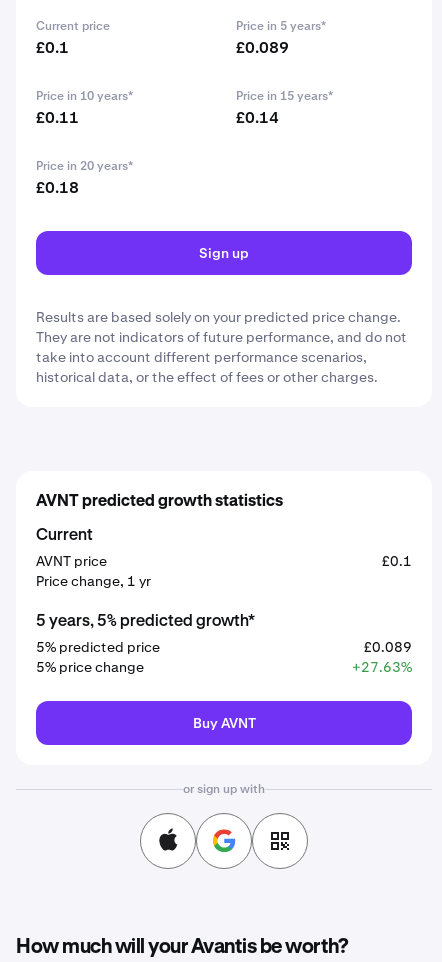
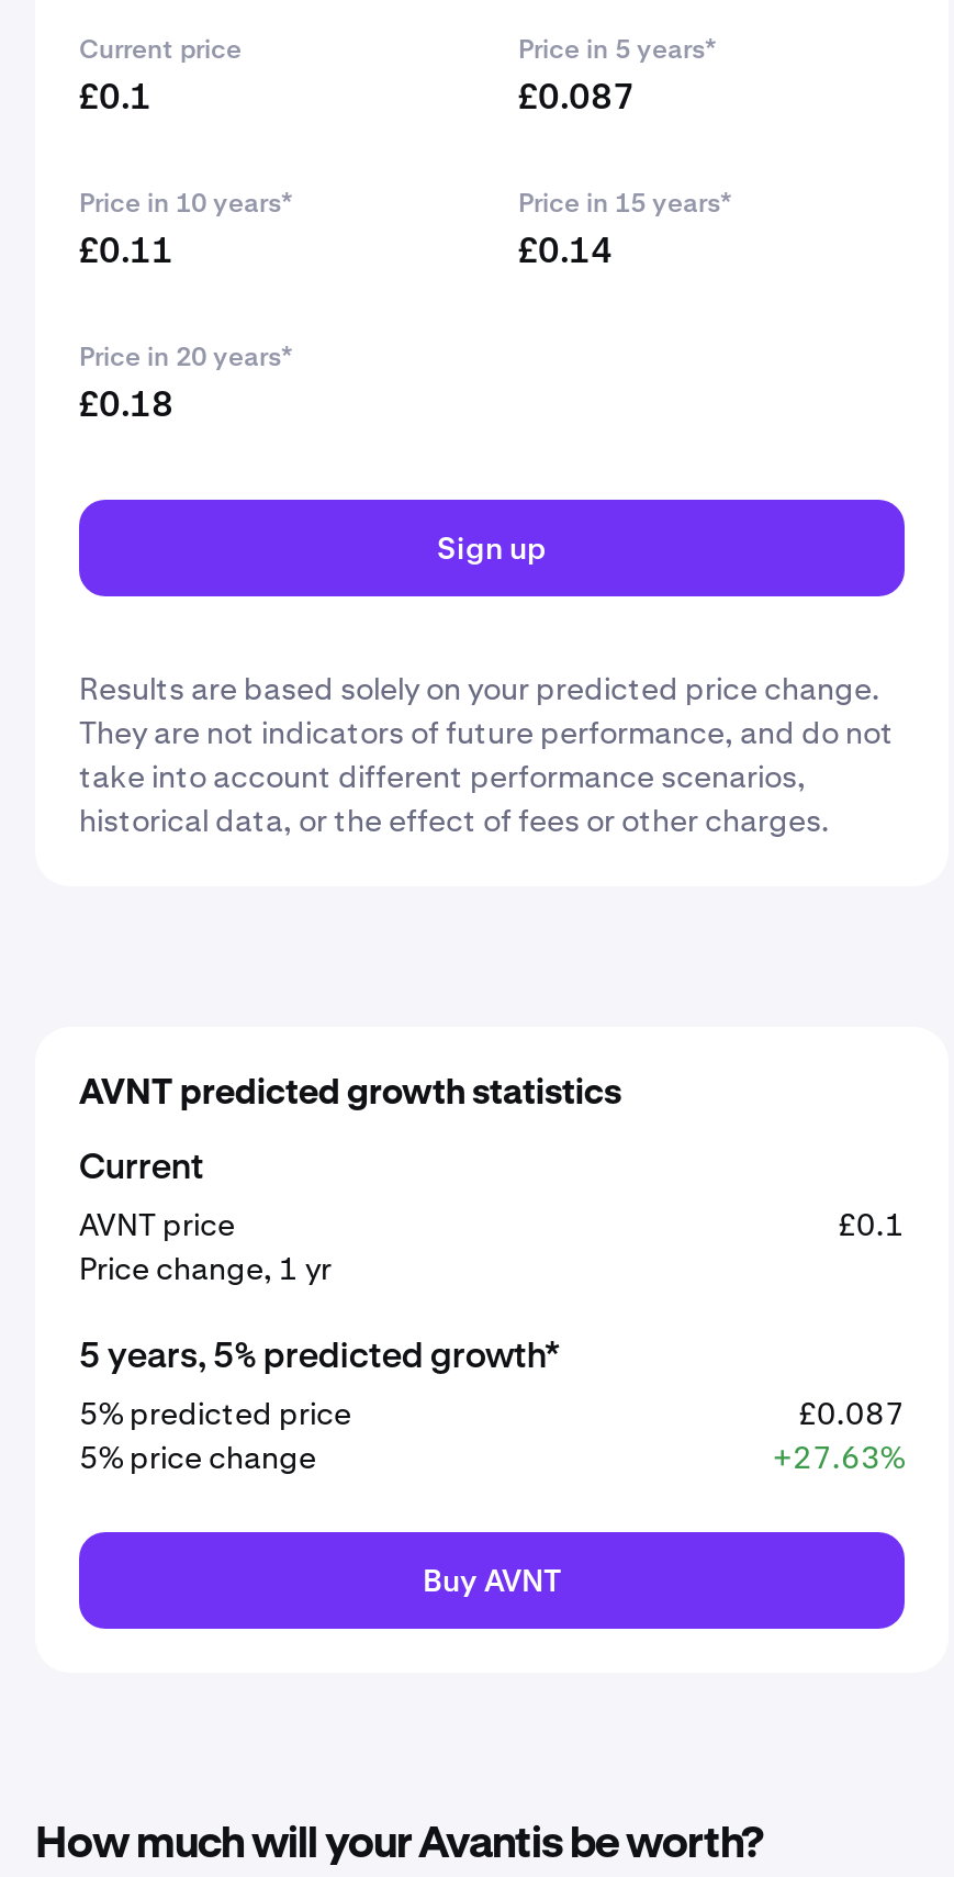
- £0.089
+ £0.087

- £0.089
+ £0.087

- or sign up with

- [image]
